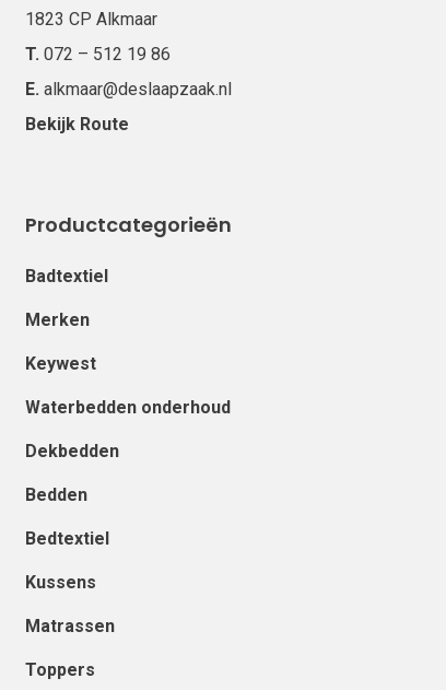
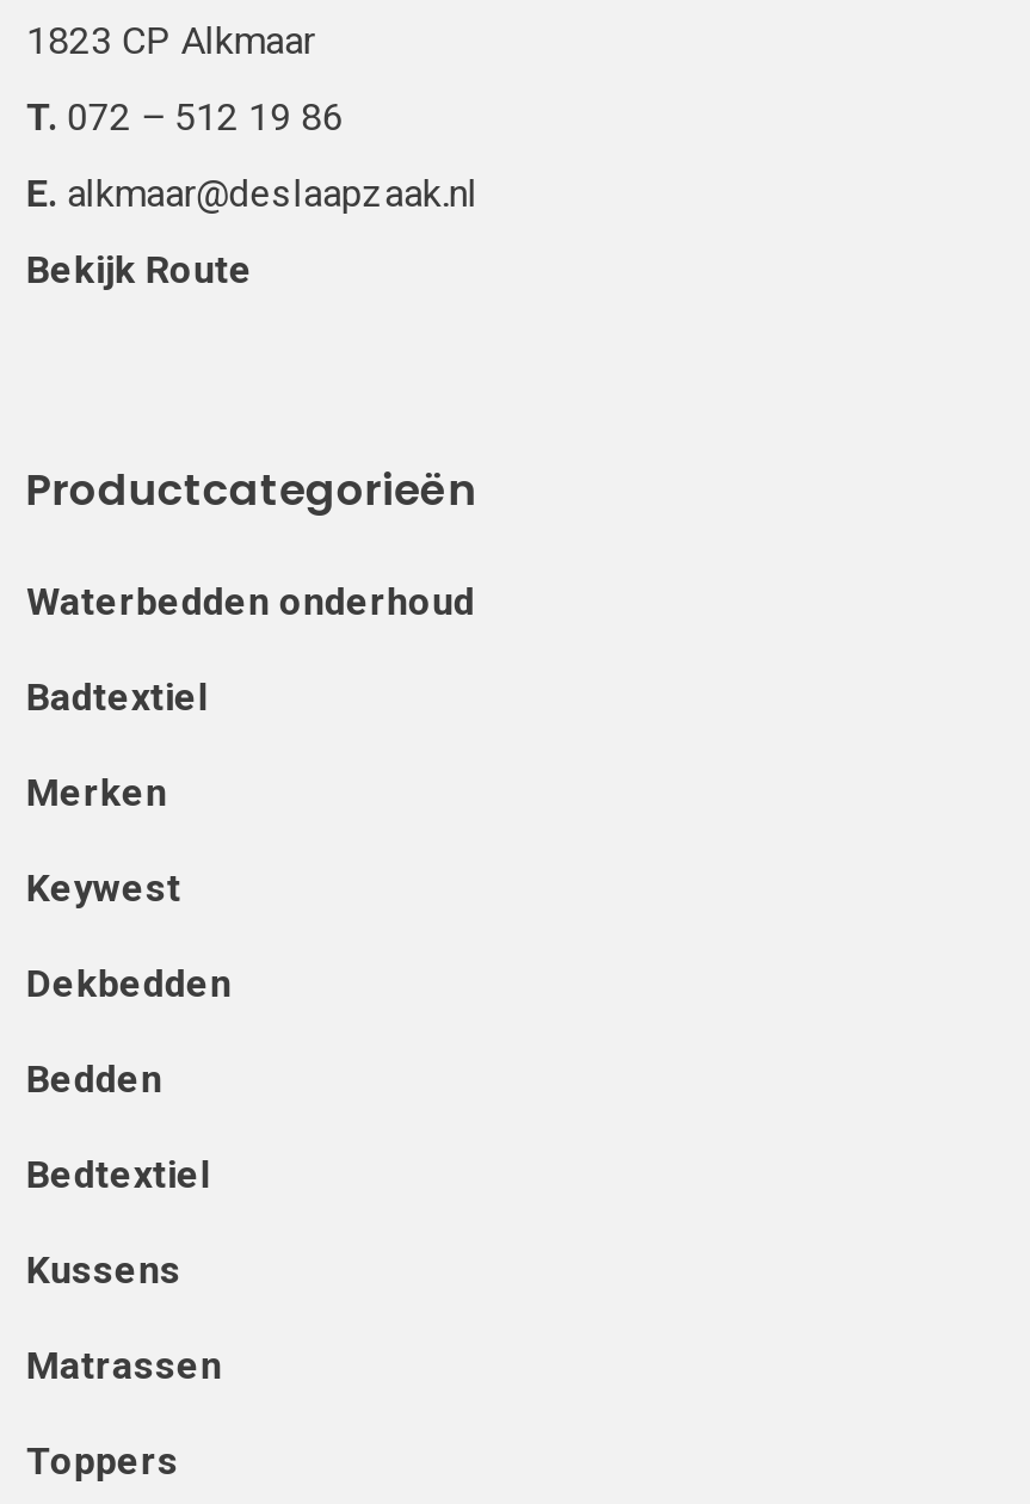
moved down: Badtextiel | Merken | Keywest

moved up: Waterbedden onderhoud
